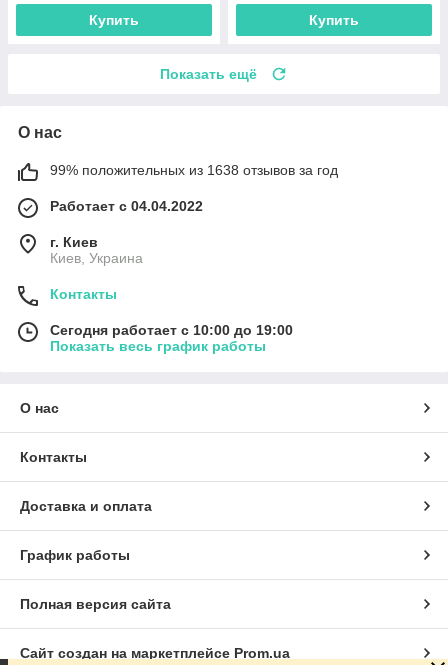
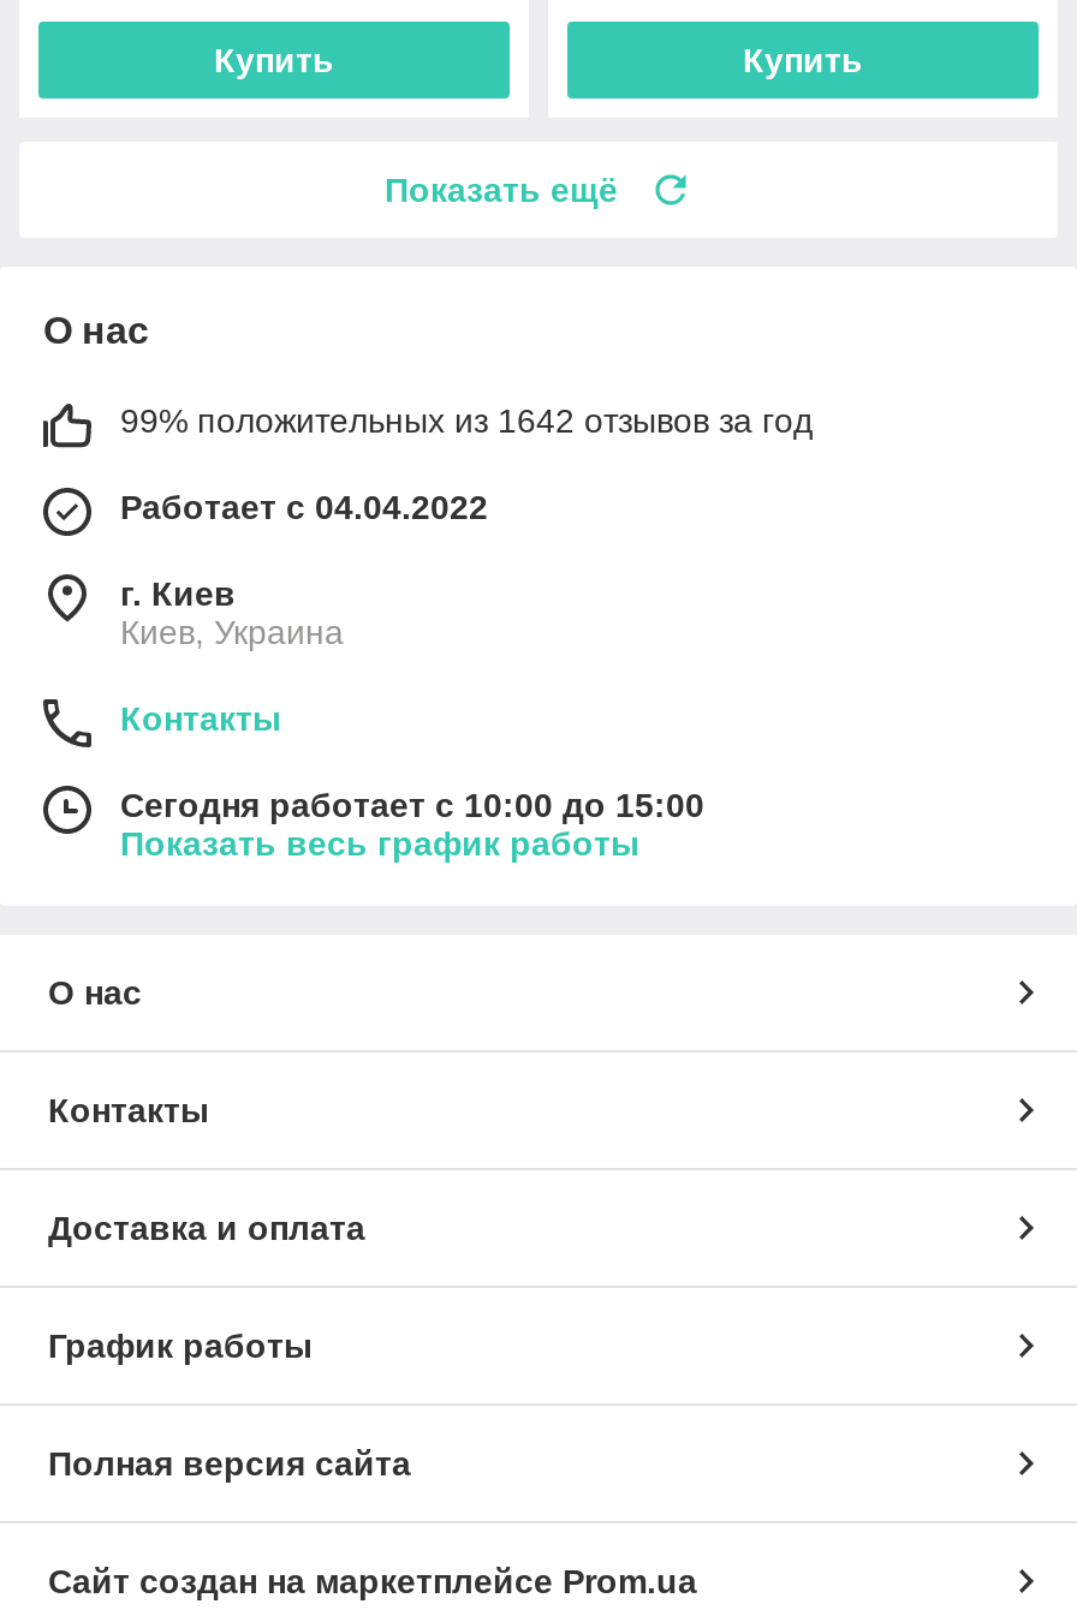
- 99% положительных из 1638 отзывов за год
+ 99% положительных из 1642 отзывов за год

- Сегодня работает с 10:00 до 19:00
+ Сегодня работает с 10:00 до 15:00
